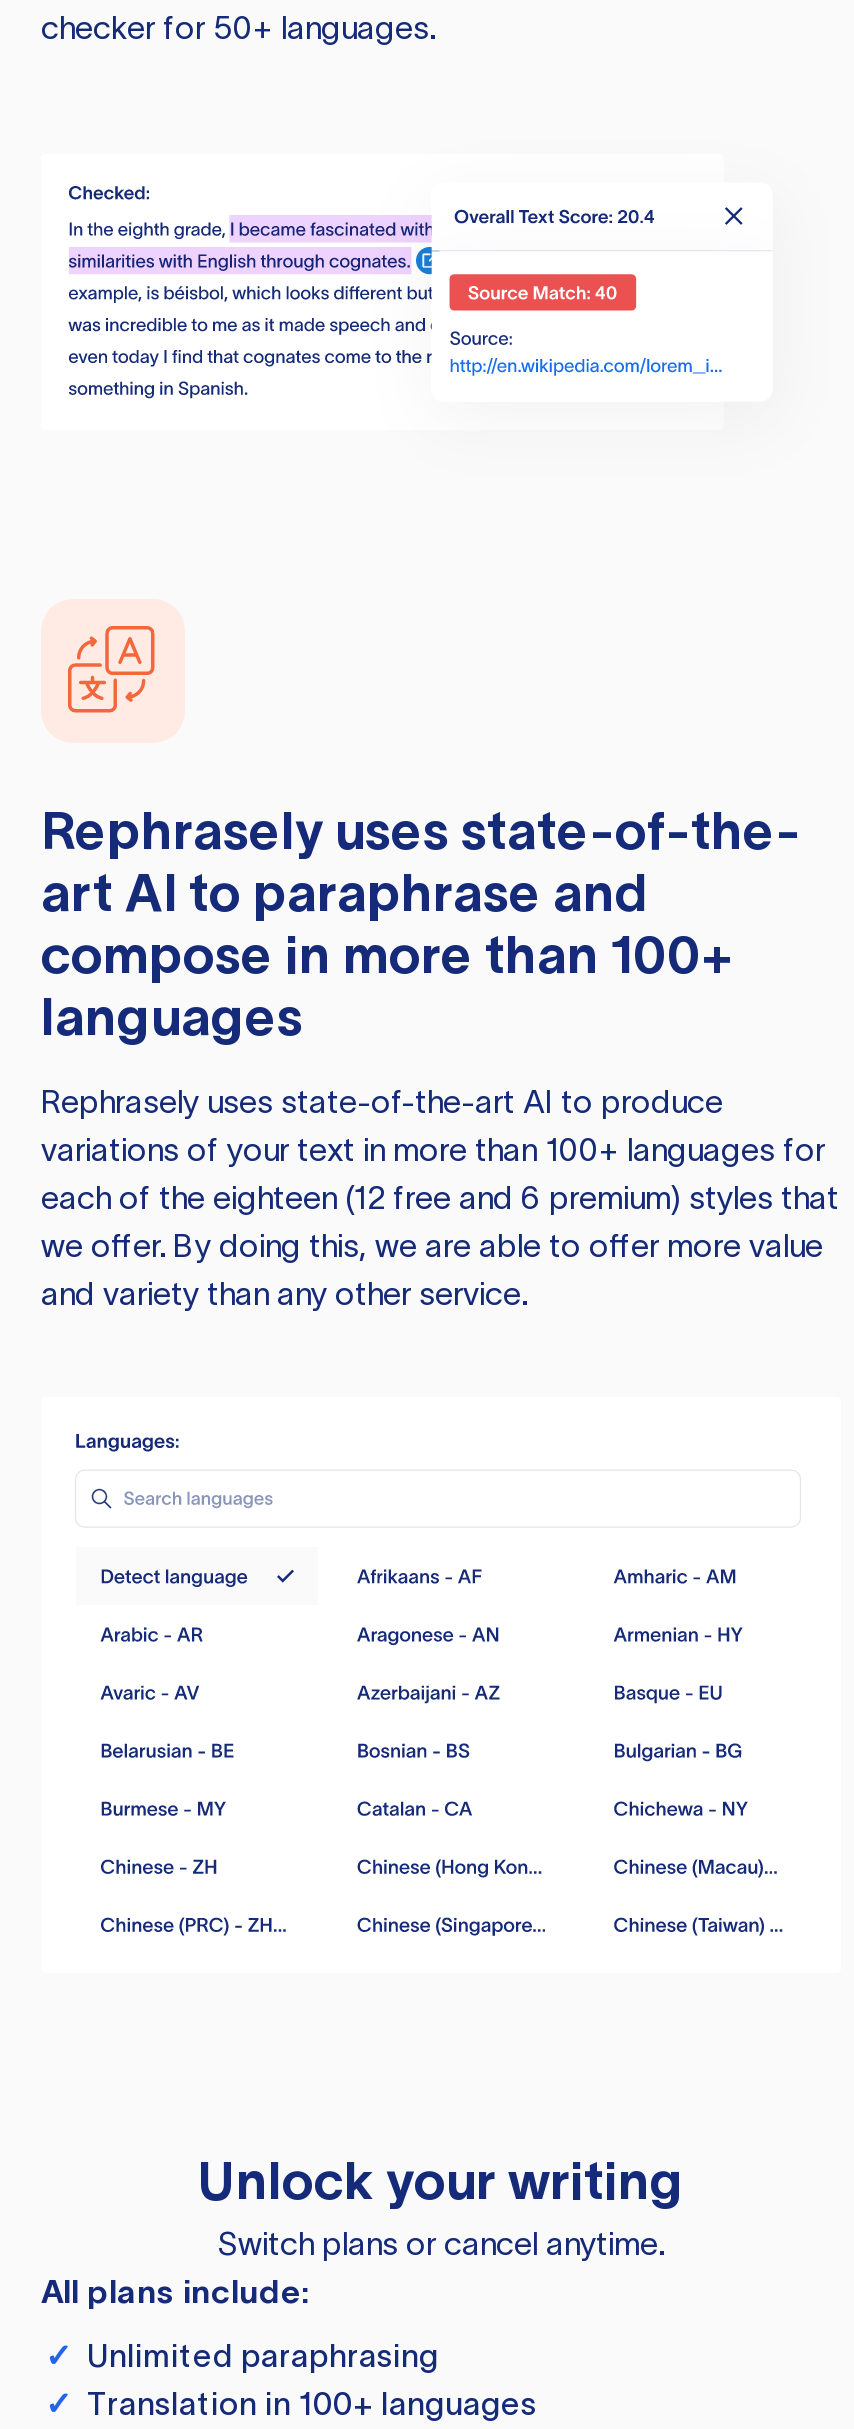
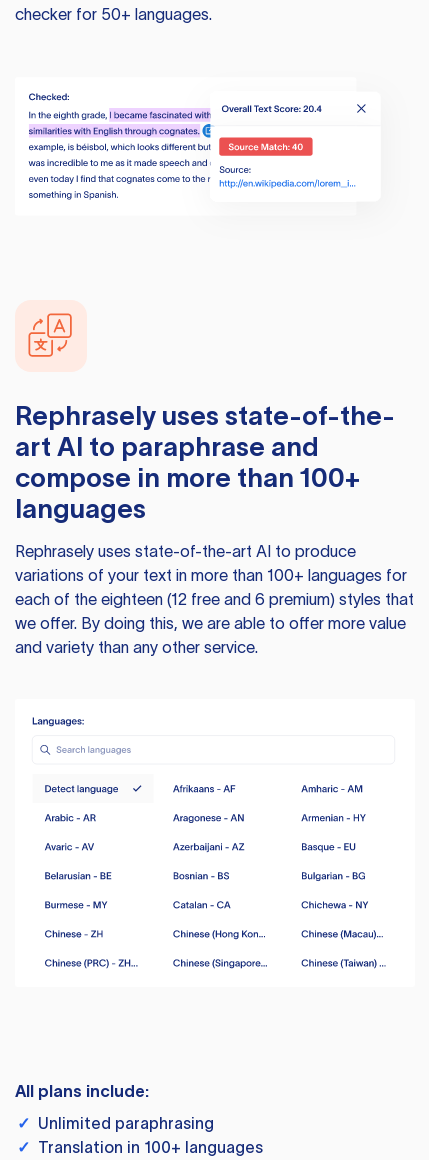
- Unlock your writing
- Switch plans or cancel anytime.
